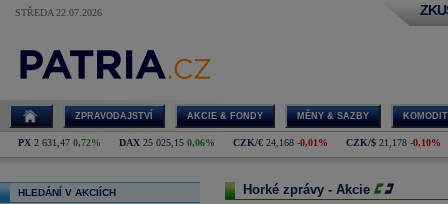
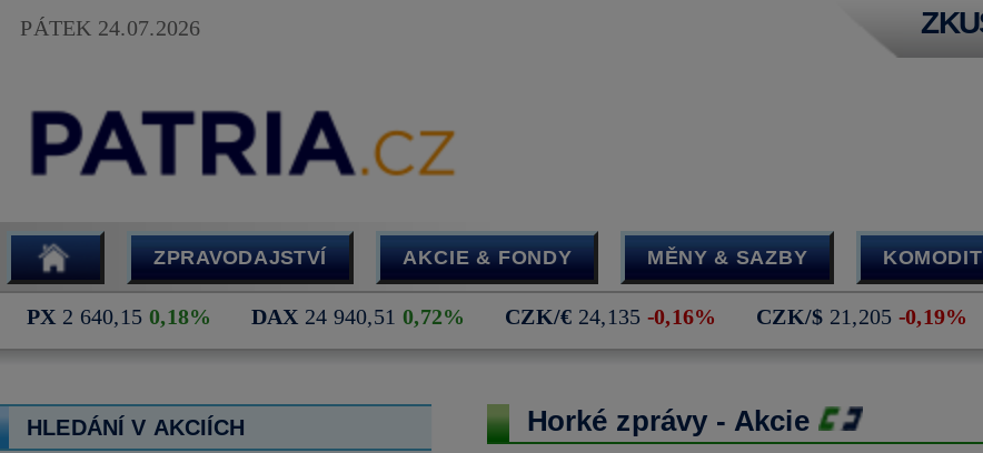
- STŘEDA 22.07.2026
+ PÁTEK 24.07.2026

- PX 2 631,47 0,72%
+ PX 2 640,15 0,18%

- DAX 25 025,15 0,06%
+ DAX 24 940,51 0,72%

- CZK/€ 24,168 -0,01%
+ CZK/€ 24,135 -0,16%

- CZK/$ 21,178 -0,10%
+ CZK/$ 21,205 -0,19%
